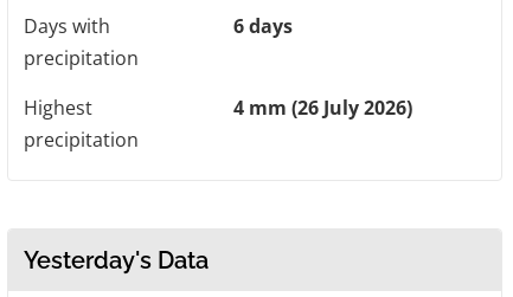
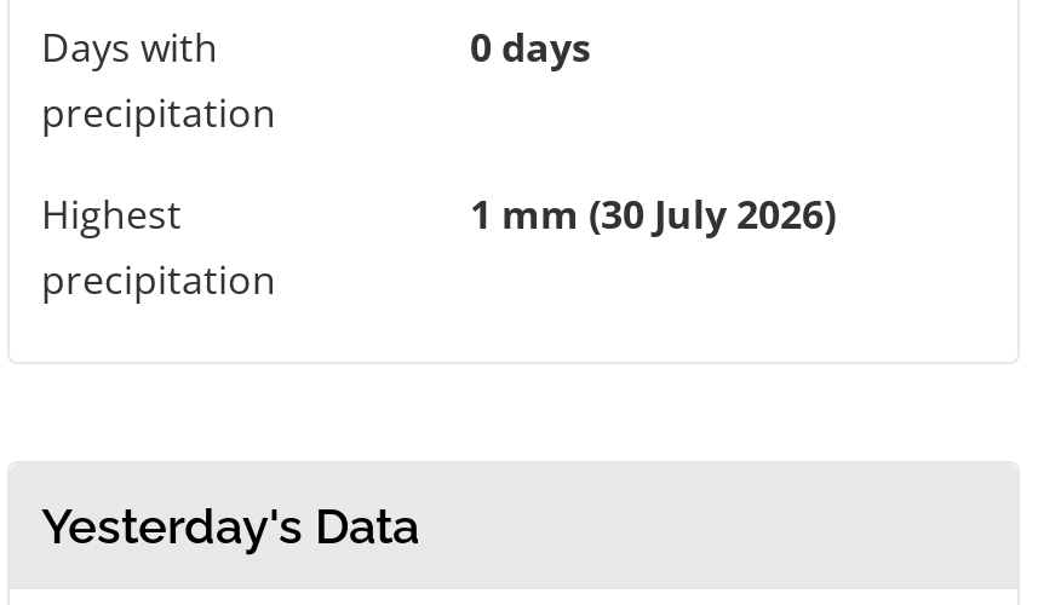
- 6 days
+ 0 days

- 4 mm (26 July 2026)
+ 1 mm (30 July 2026)
